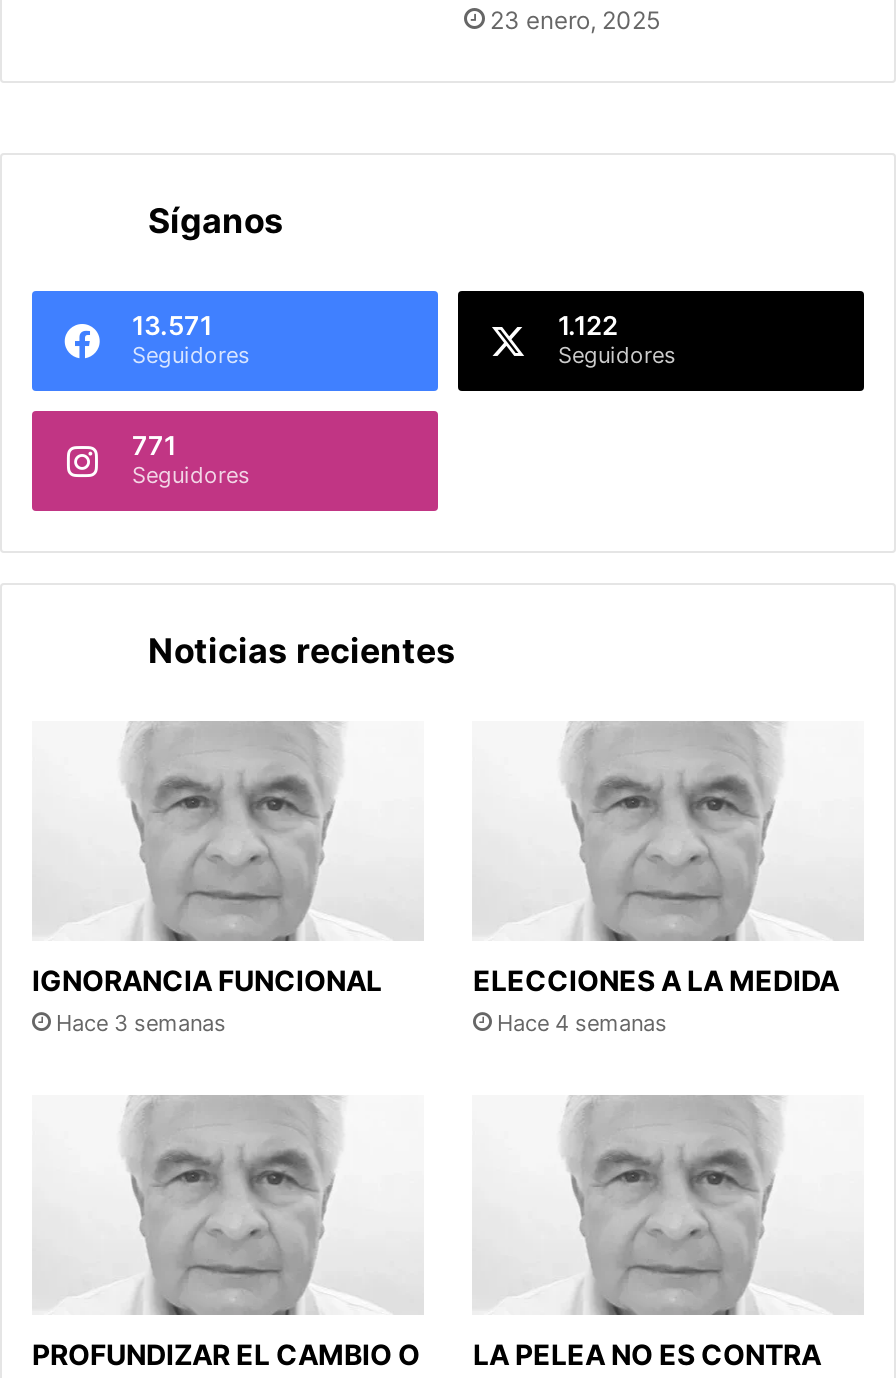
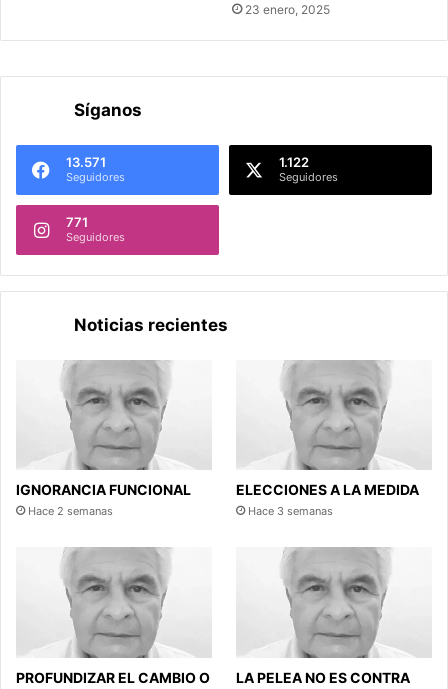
- Hace 3 semanas
+ Hace 2 semanas

- Hace 4 semanas
+ Hace 3 semanas
